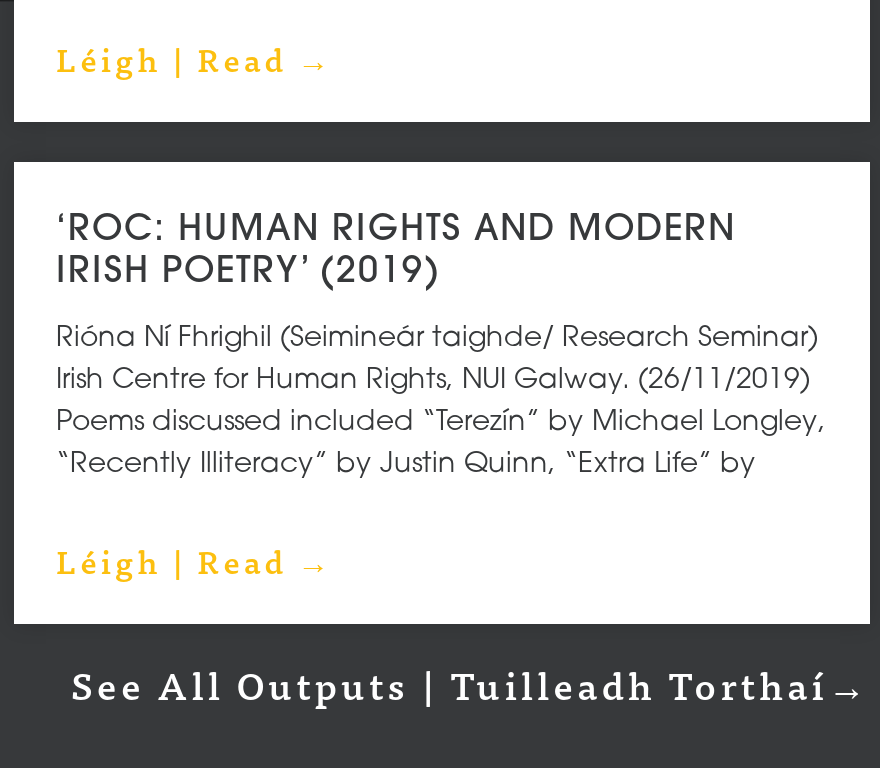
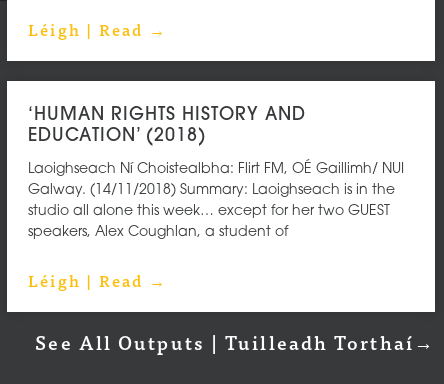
- ‘ROC: HUMAN RIGHTS AND MODERN
- IRISH POETRY’ (2019)
+ ‘HUMAN RIGHTS HISTORY AND
+ EDUCATION’ (2018)

- Rióna Ní Fhrighil (Seimineár taighde/ Research Seminar)
- Irish Centre for Human Rights, NUI Galway. (26/11/2019)
- Poems discussed included “Terezín” by Michael Longley,
- “Recently Illiteracy” by Justin Quinn, “Extra Life” by
+ Laoighseach Ní Choistealbha: Flirt FM, OÉ Gaillimh/ NUI
+ Galway. (14/11/2018) Summary: Laoighseach is in the
+ studio all alone this week… except for her two GUEST
+ speakers, Alex Coughlan, a student of
